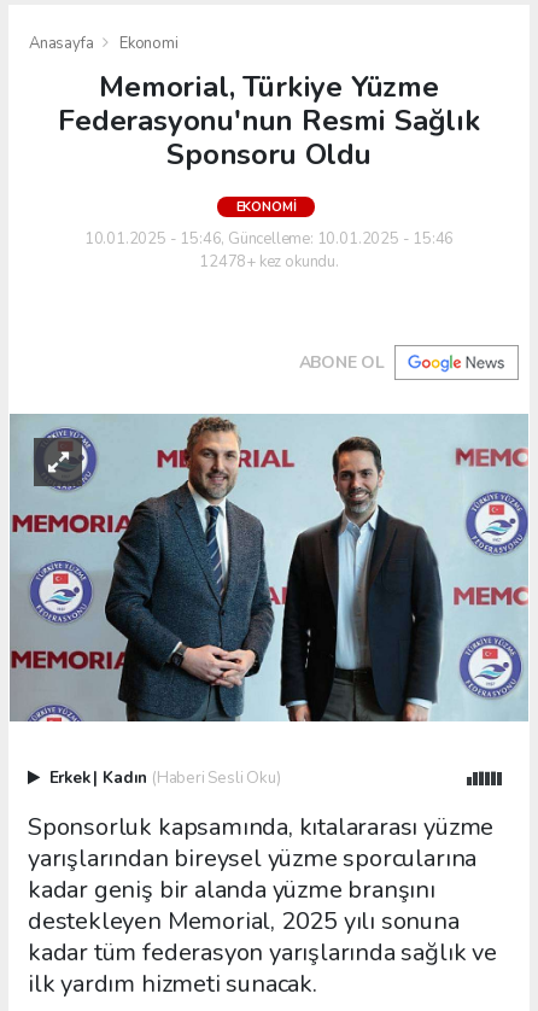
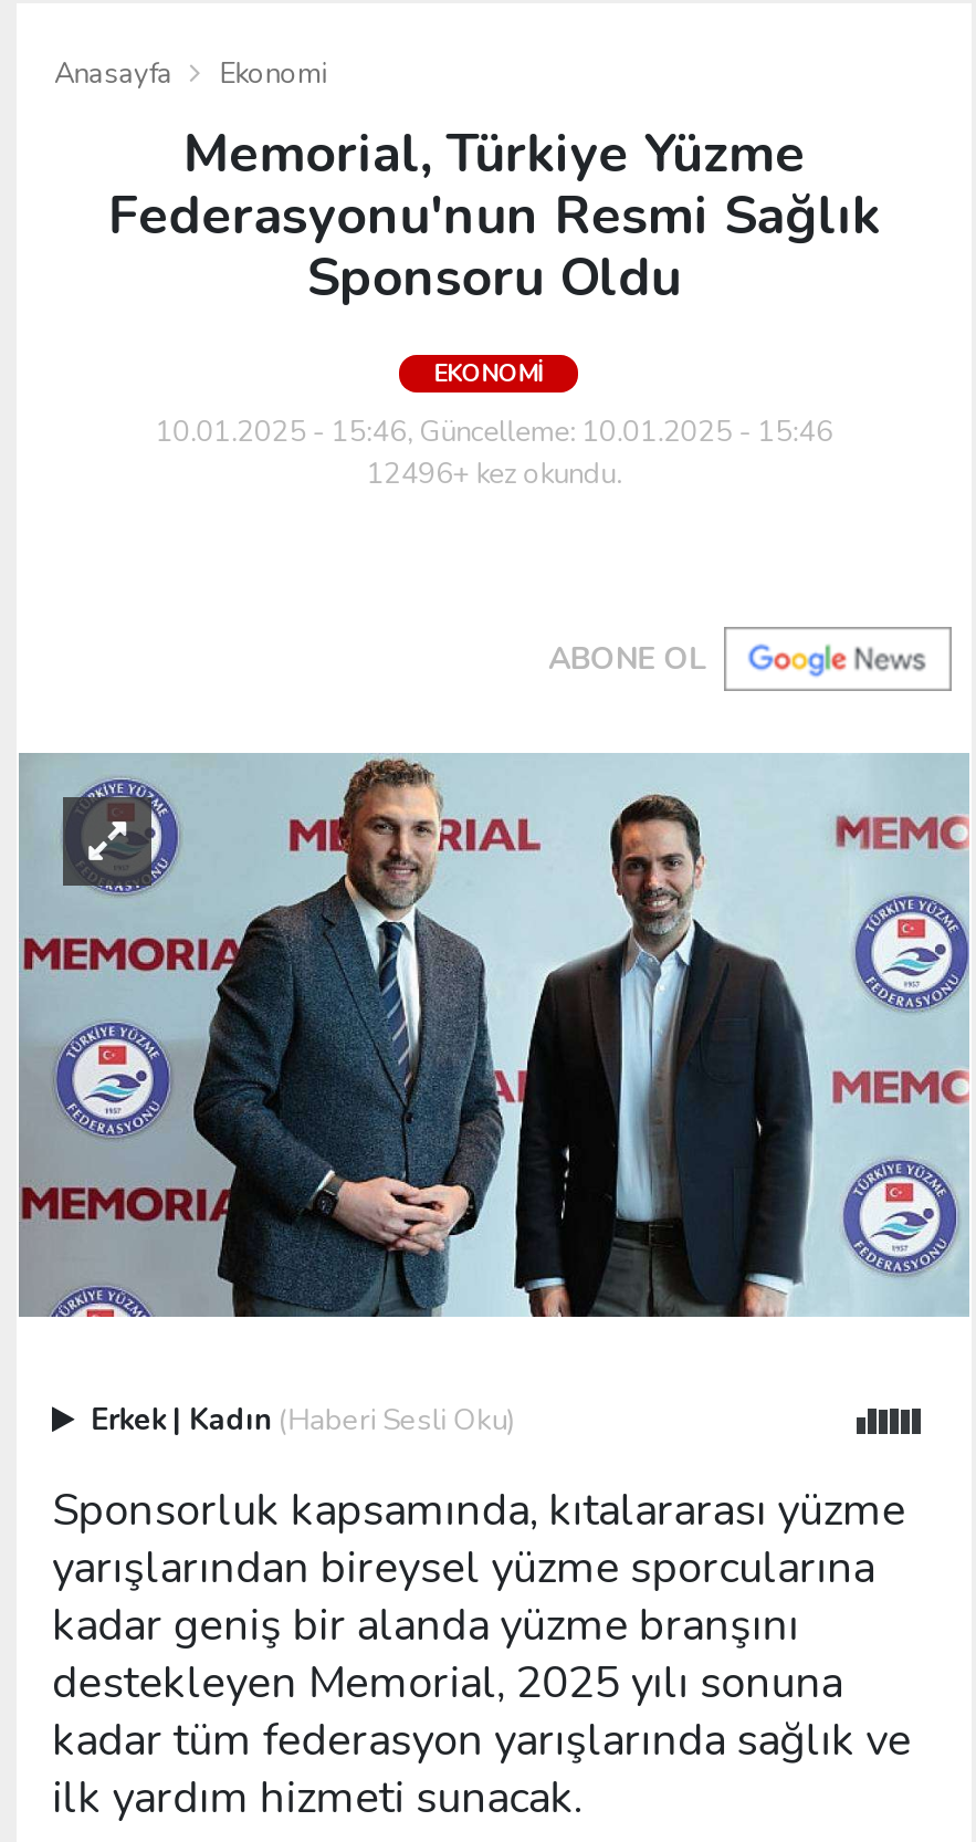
- 12478+ kez okundu.
+ 12496+ kez okundu.
